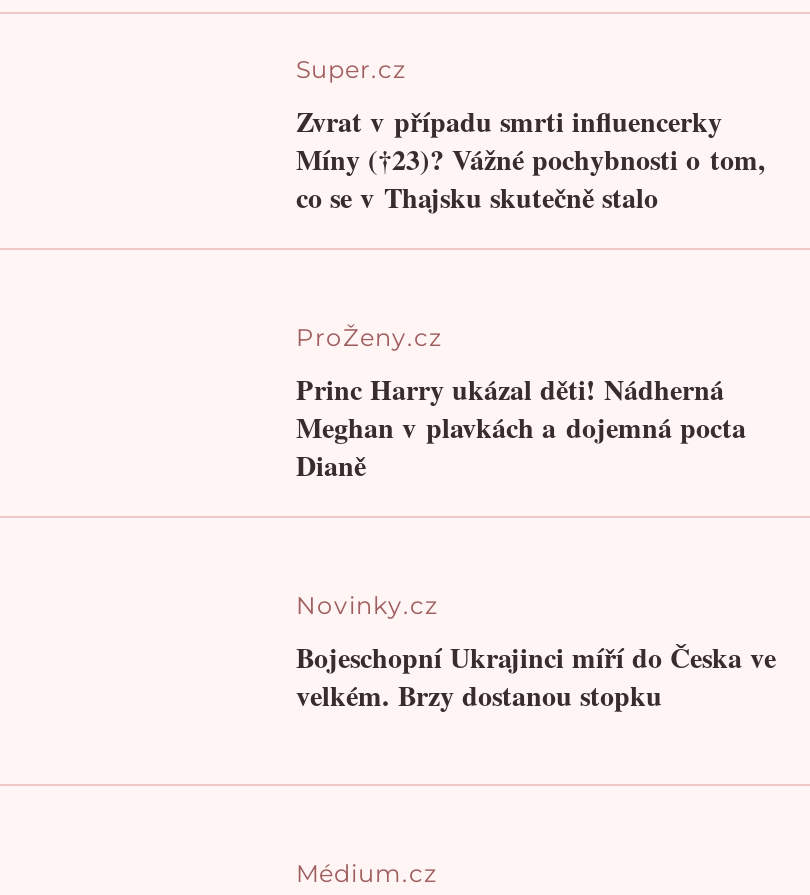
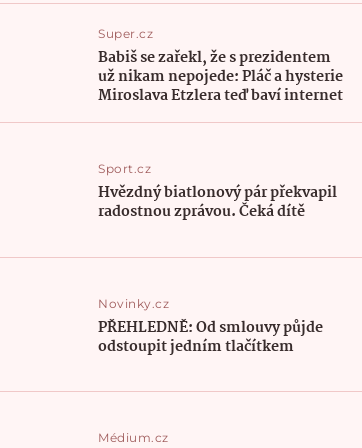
- Zvrat v případu smrti influencerky
- Míny (†23)? Vážné pochybnosti o tom,
- co se v Thajsku skutečně stalo
+ Babiš se zařekl, že s prezidentem
+ už nikam nepojede: Pláč a hysterie
+ Miroslava Etzlera teď baví internet

- ProŽeny.cz
- Princ Harry ukázal děti! Nádherná
- Meghan v plavkách a dojemná pocta
- Dianě
+ Sport.cz
+ Hvězdný biatlonový pár překvapil
+ radostnou zprávou. Čeká dítě

- Bojeschopní Ukrajinci míří do Česka ve
- velkém. Brzy dostanou stopku
+ PŘEHLEDNĚ: Od smlouvy půjde
+ odstoupit jedním tlačítkem
